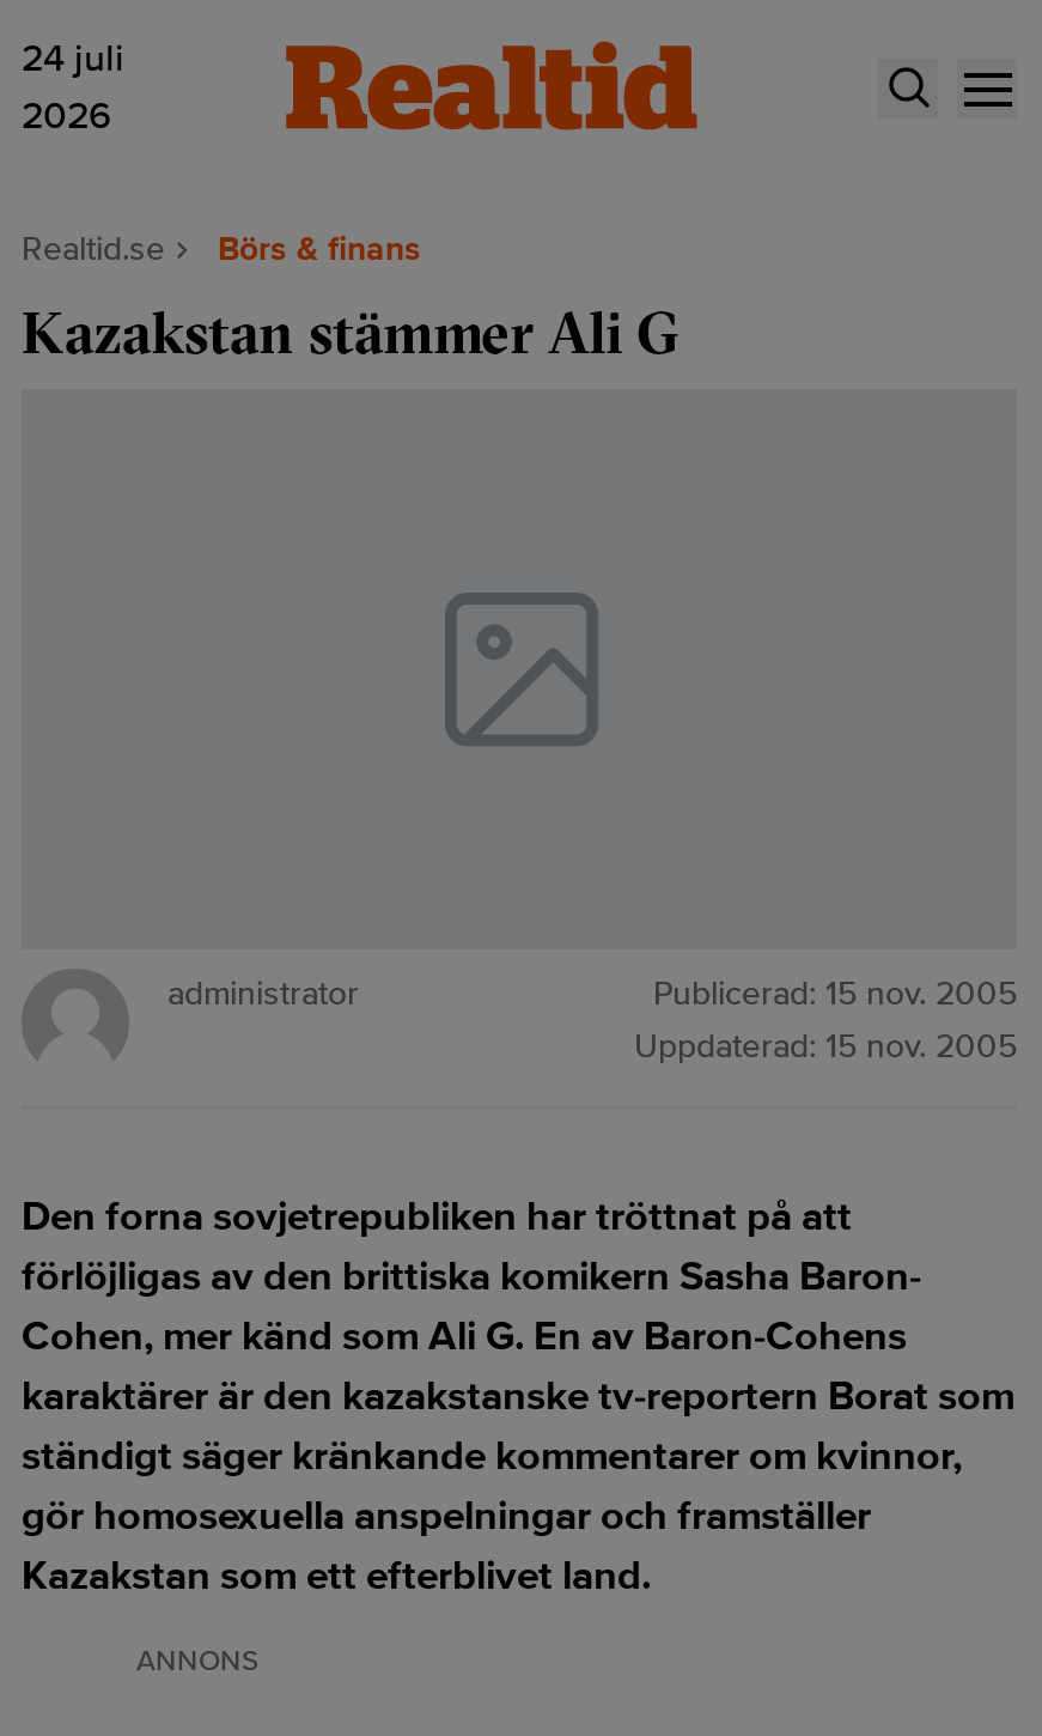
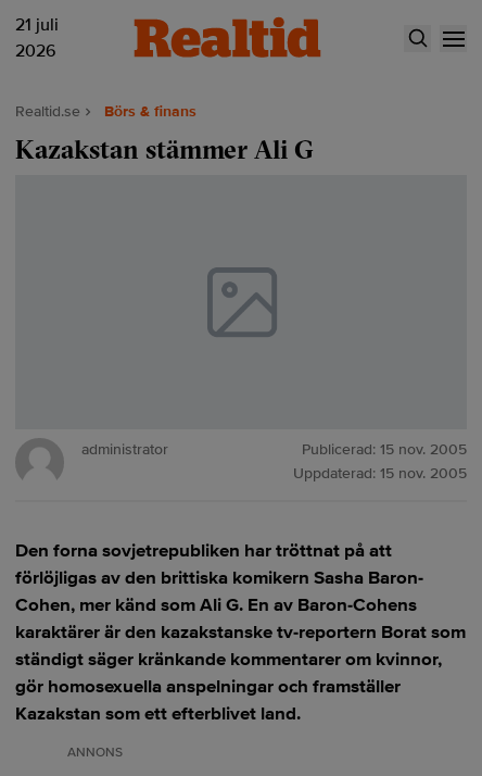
- 24 juli
+ 21 juli
